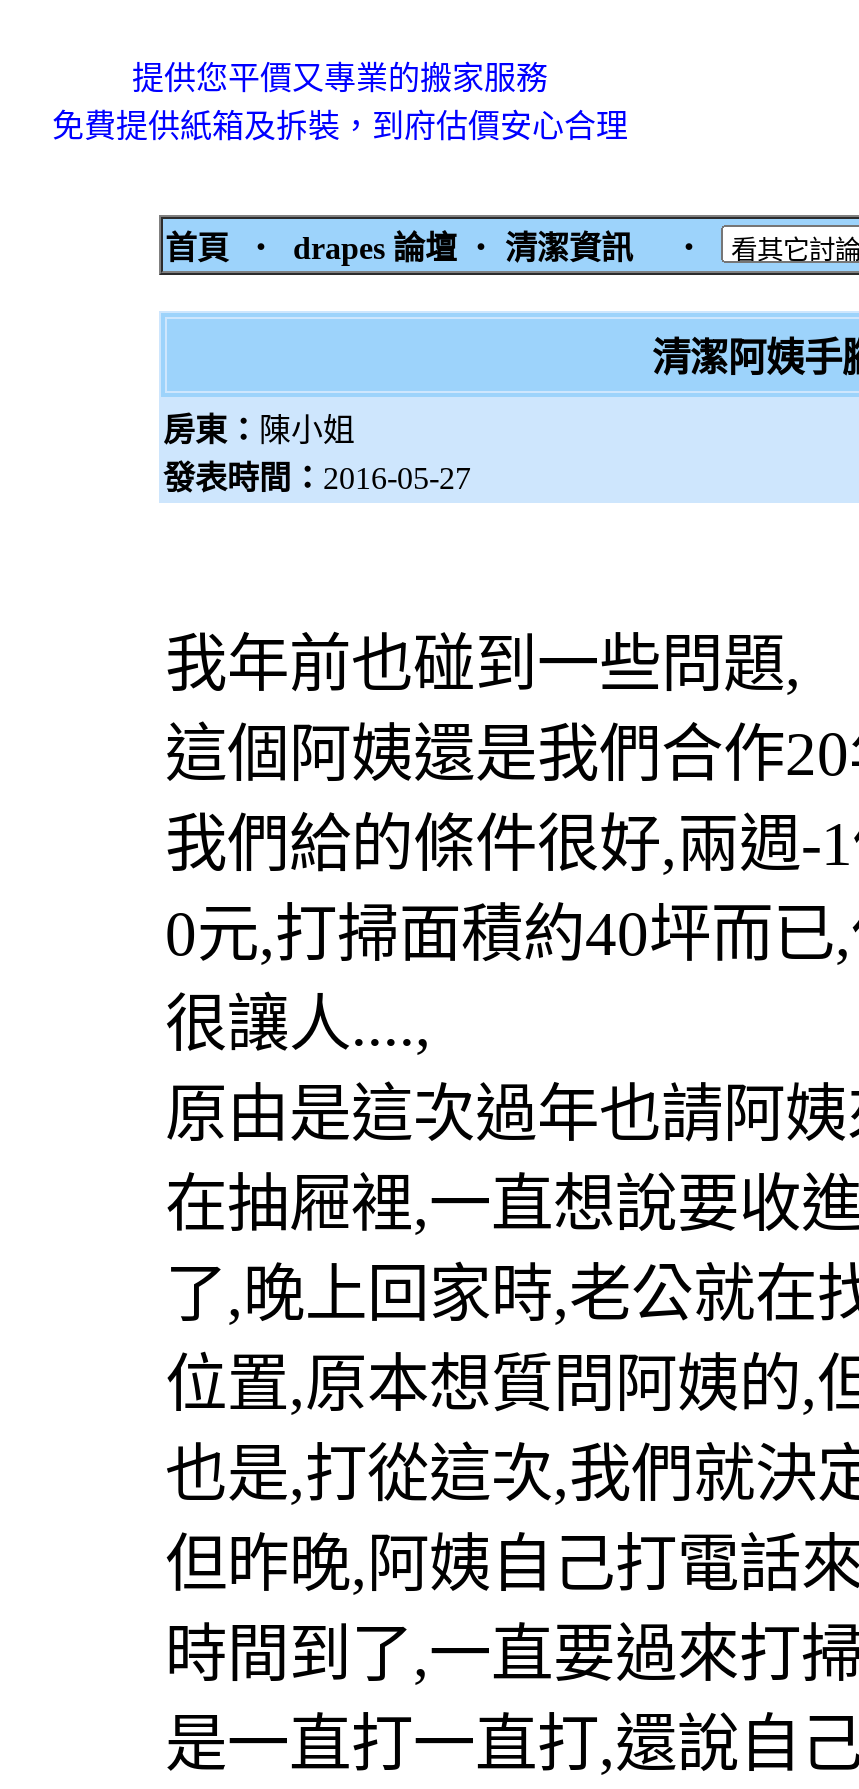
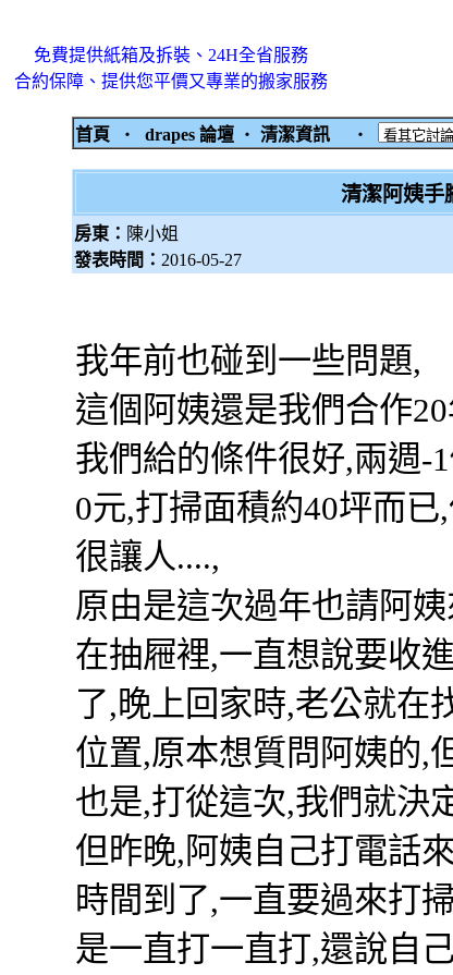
- 提供您平價又專業的搬家服務
- 免費提供紙箱及拆裝，到府估價安心合理
+ 免費提供紙箱及拆裝、24H全省服務
+ 合約保障、提供您平價又專業的搬家服務
